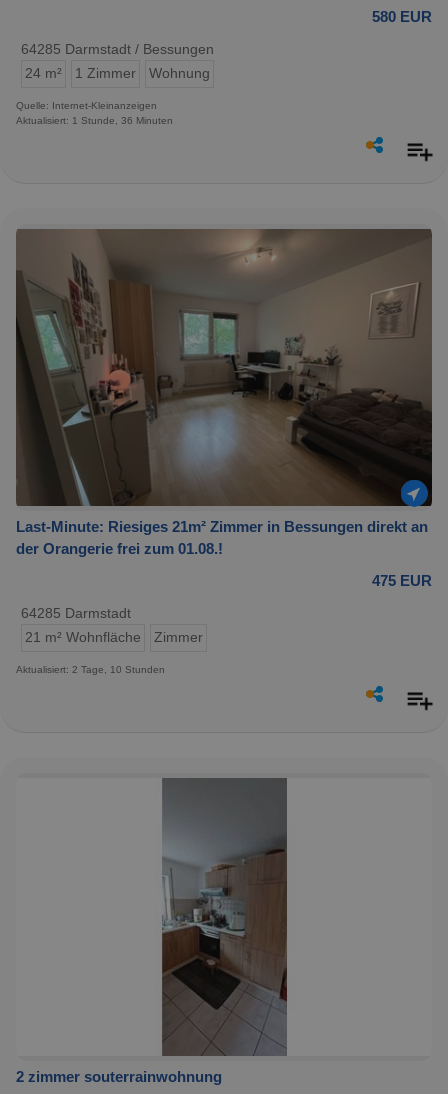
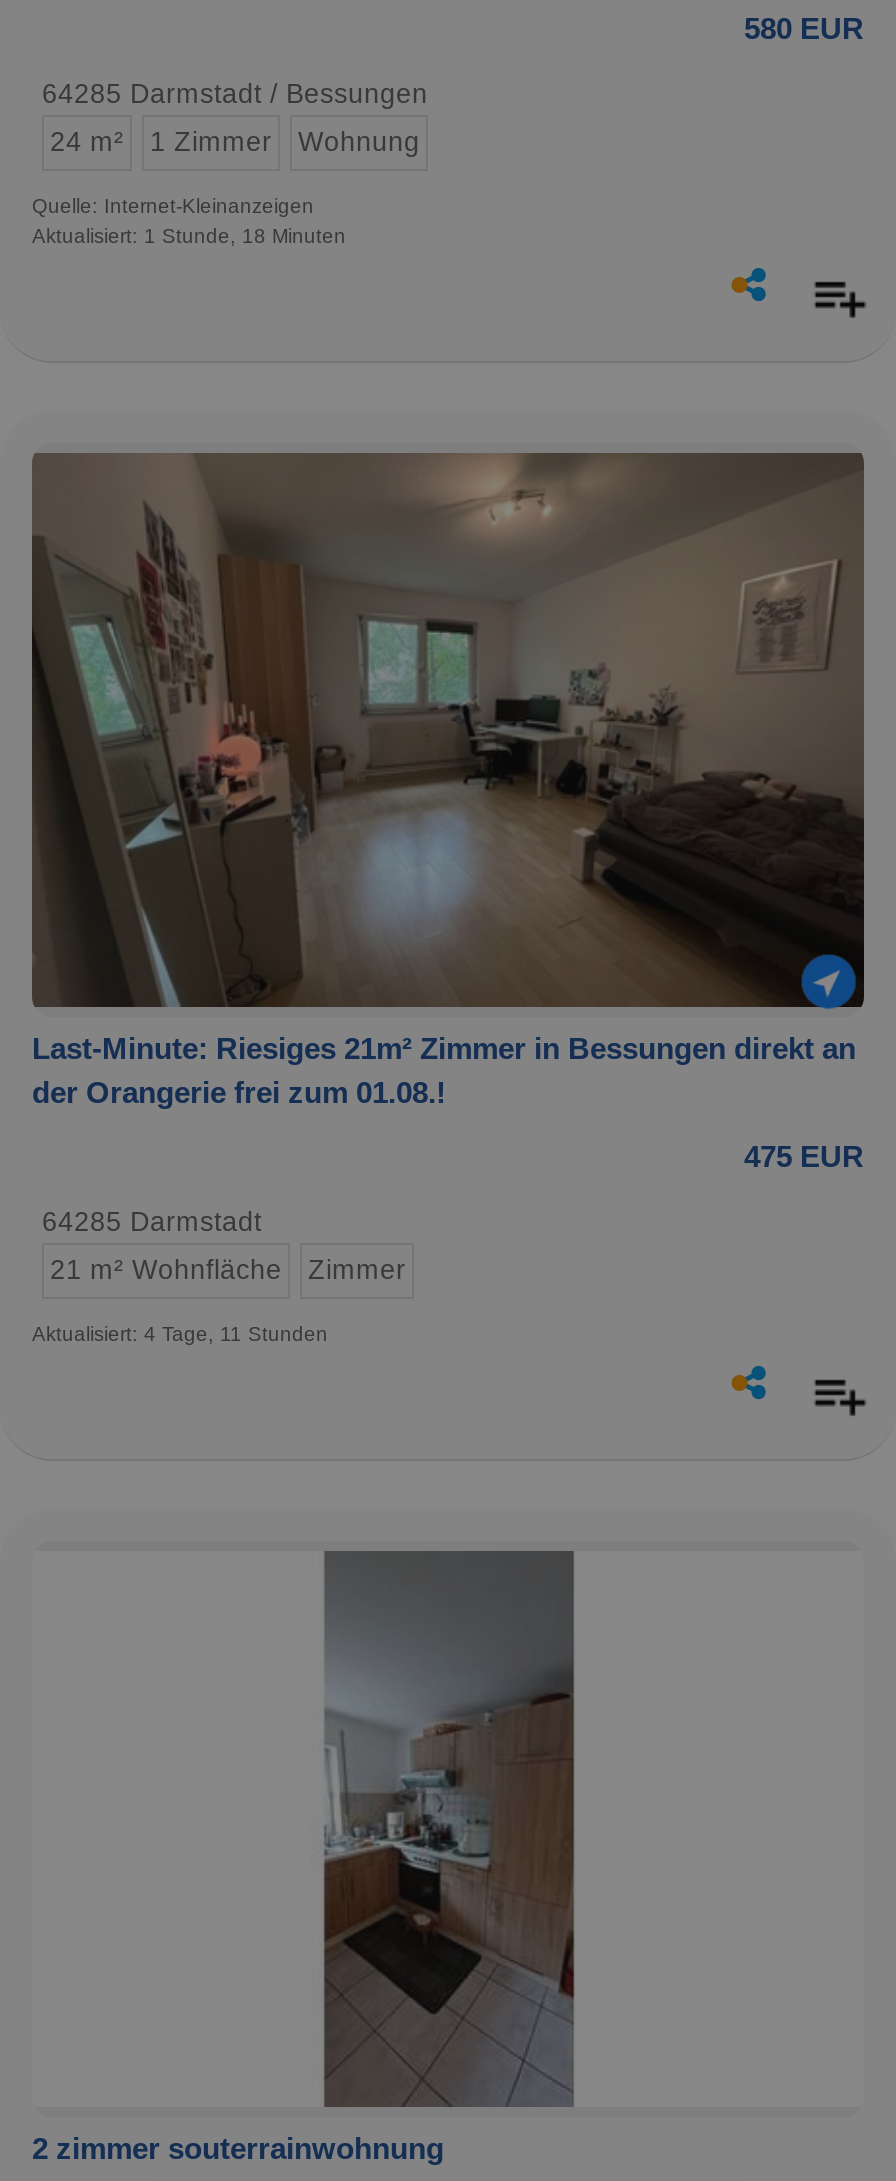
- Aktualisiert: 1 Stunde, 36 Minuten
+ Aktualisiert: 1 Stunde, 18 Minuten

- Aktualisiert: 2 Tage, 10 Stunden
+ Aktualisiert: 4 Tage, 11 Stunden
